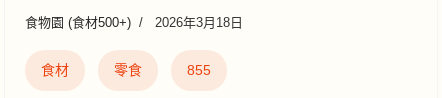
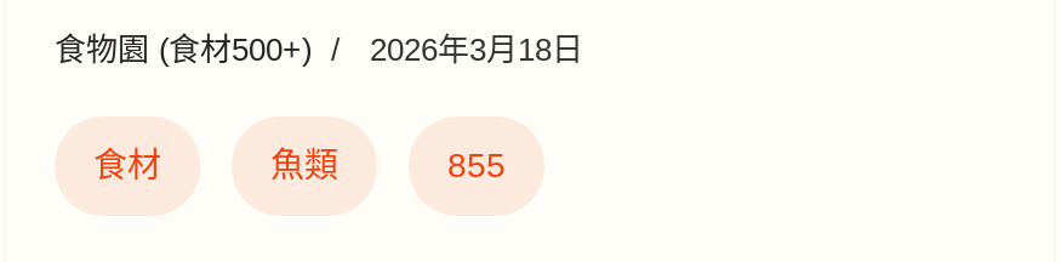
- 零食
+ 魚類
